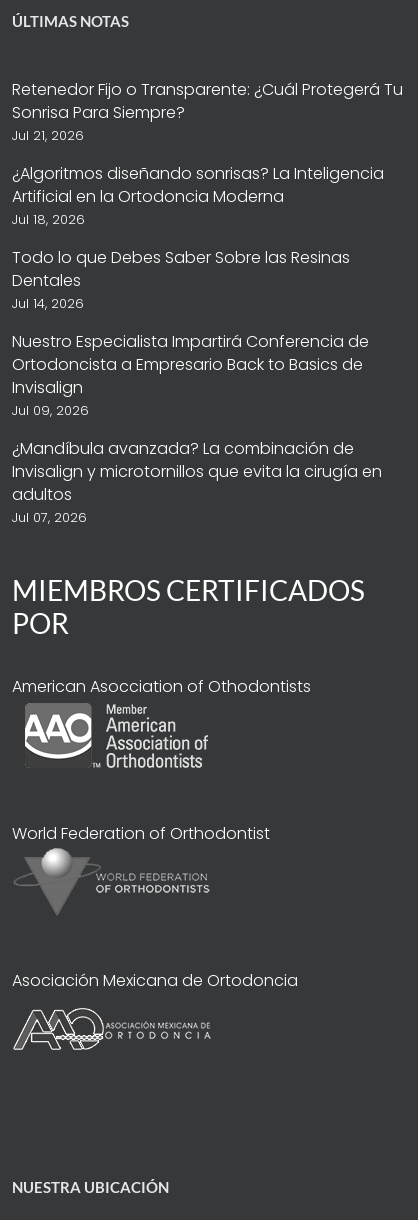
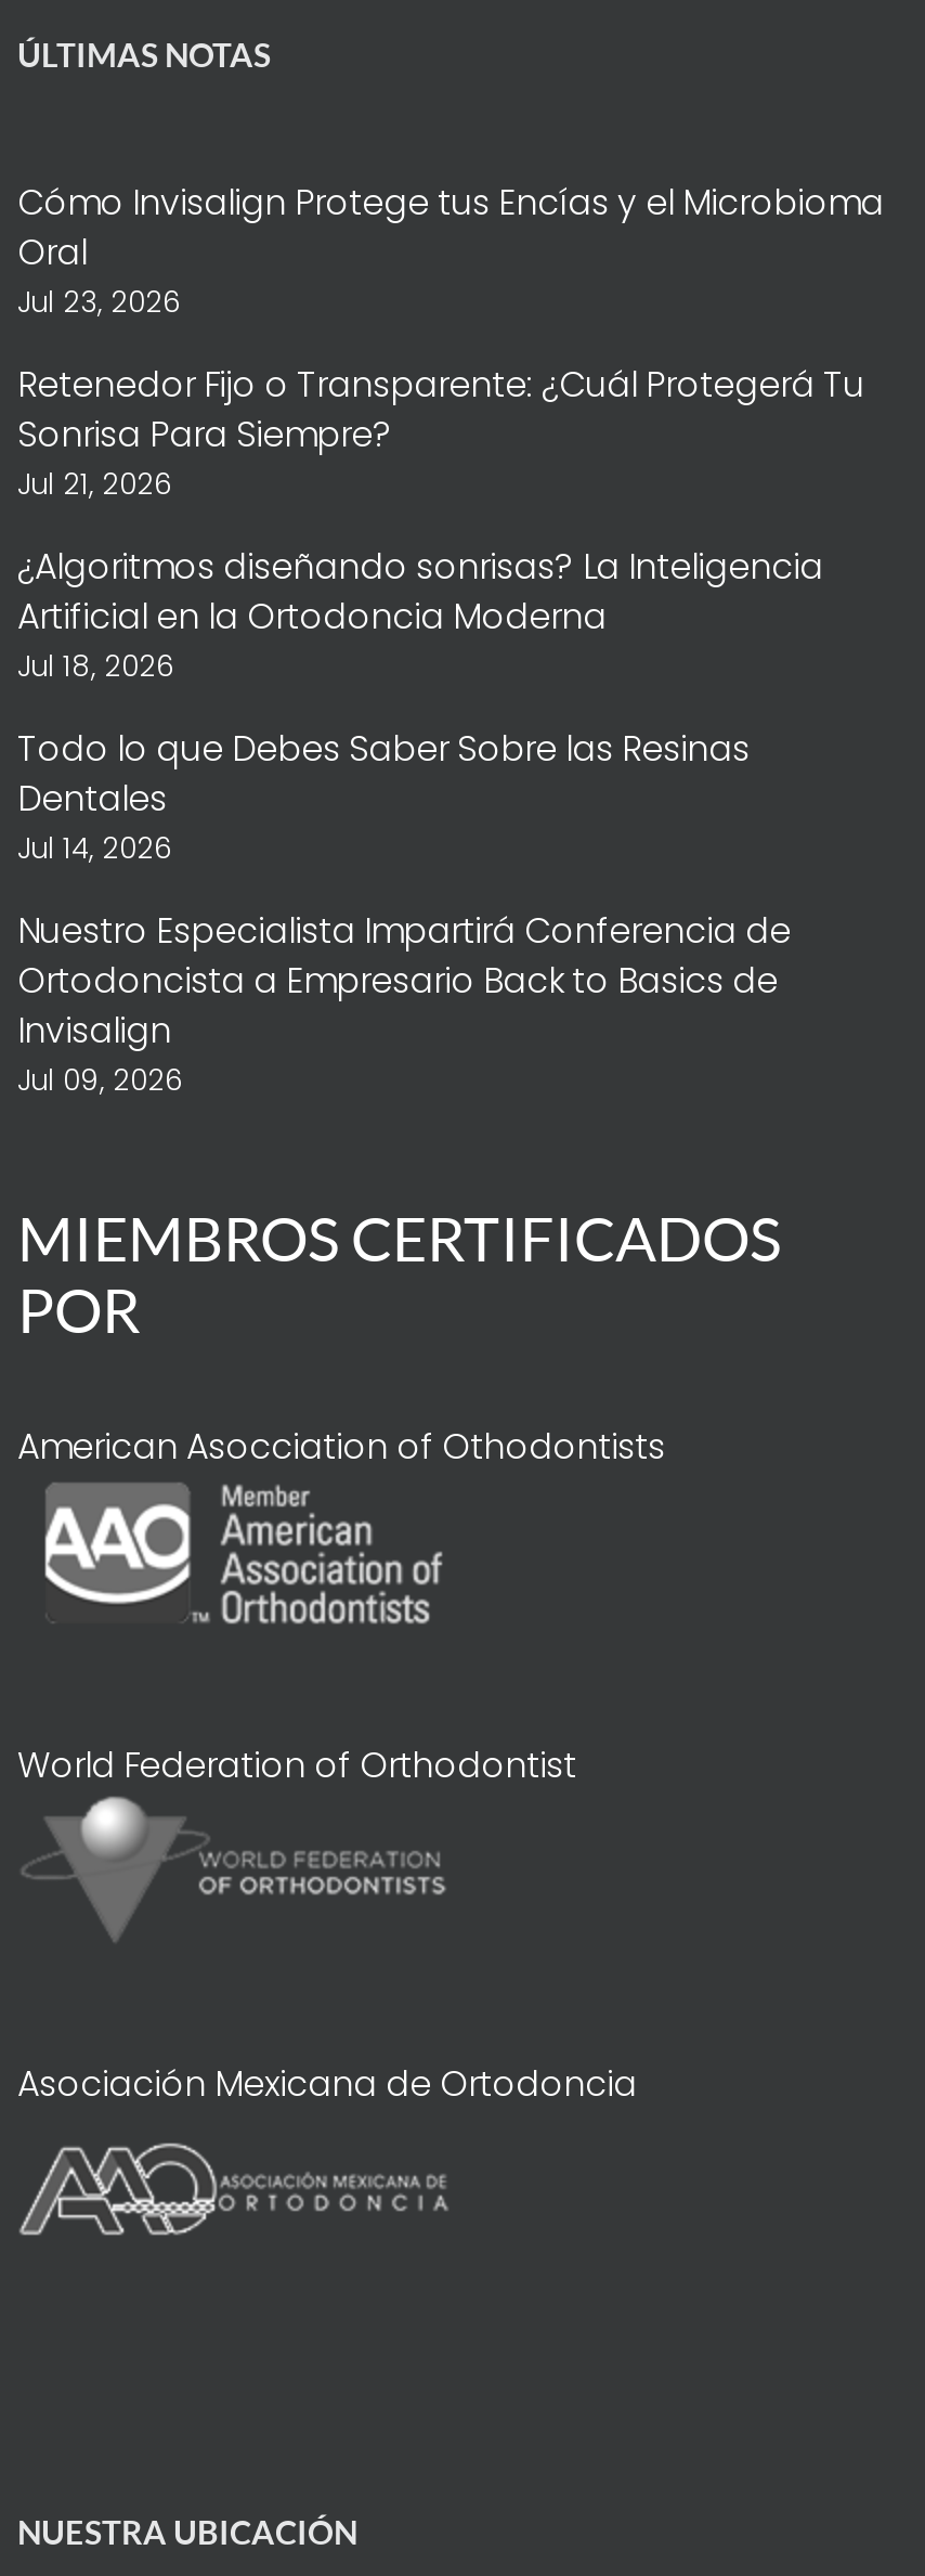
+ Cómo Invisalign Protege tus Encías y el Microbioma
+ Oral
+ Jul 23, 2026

moved down: Retenedor Fijo o Transparente: ¿Cuál Protegerá Tu | Sonrisa Para Siempre? | Jul 21, 2026 | ... | Invisalign | Jul 09, 2026

- ¿Mandíbula avanzada? La combinación de
- Invisalign y microtornillos que evita la cirugía en
- adultos
- Jul 07, 2026
